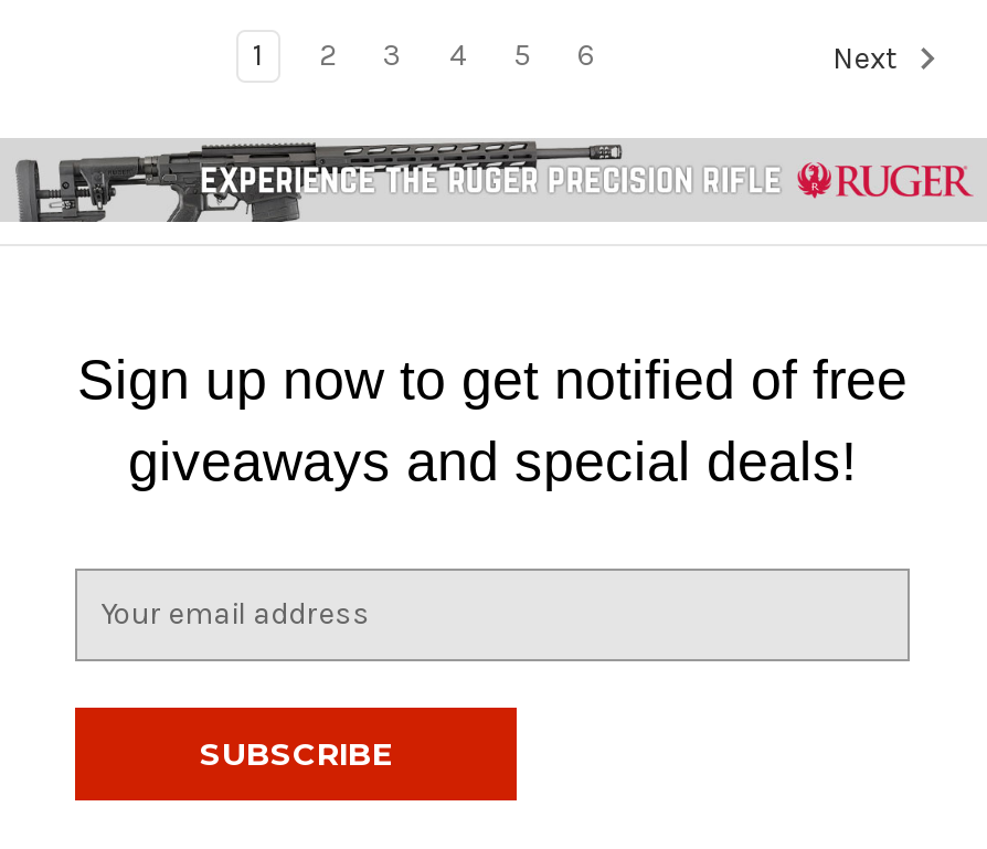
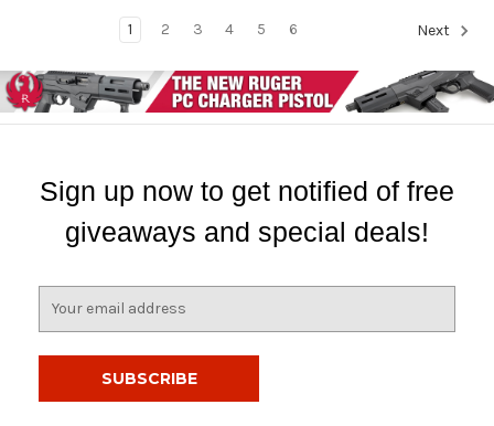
- [image]
+ [image]
